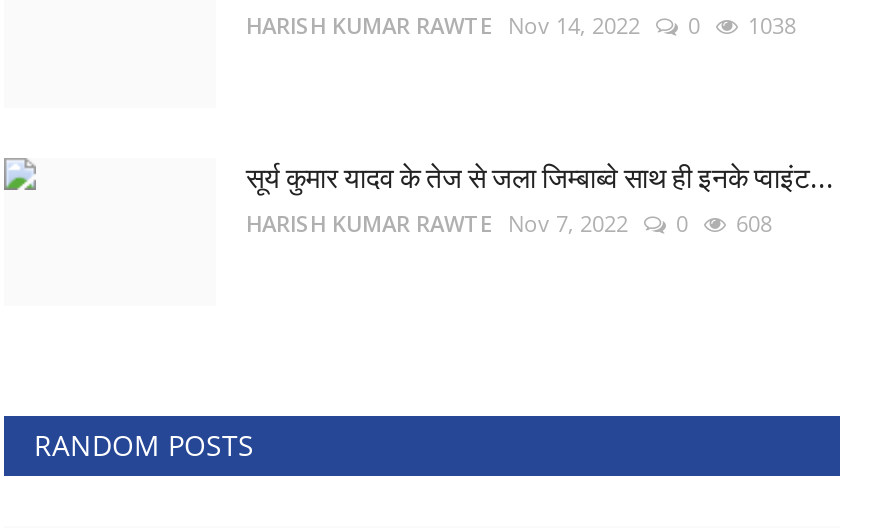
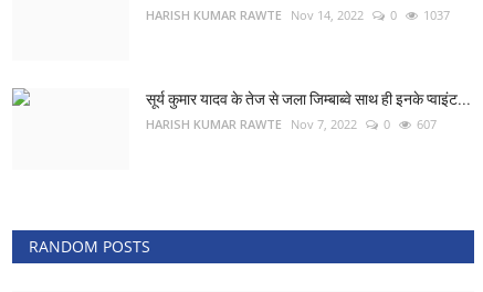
- HARISH KUMAR RAWTE Nov 14, 2022 0 1038
+ HARISH KUMAR RAWTE Nov 14, 2022 0 1037

- HARISH KUMAR RAWTE Nov 7, 2022 0 608
+ HARISH KUMAR RAWTE Nov 7, 2022 0 607
